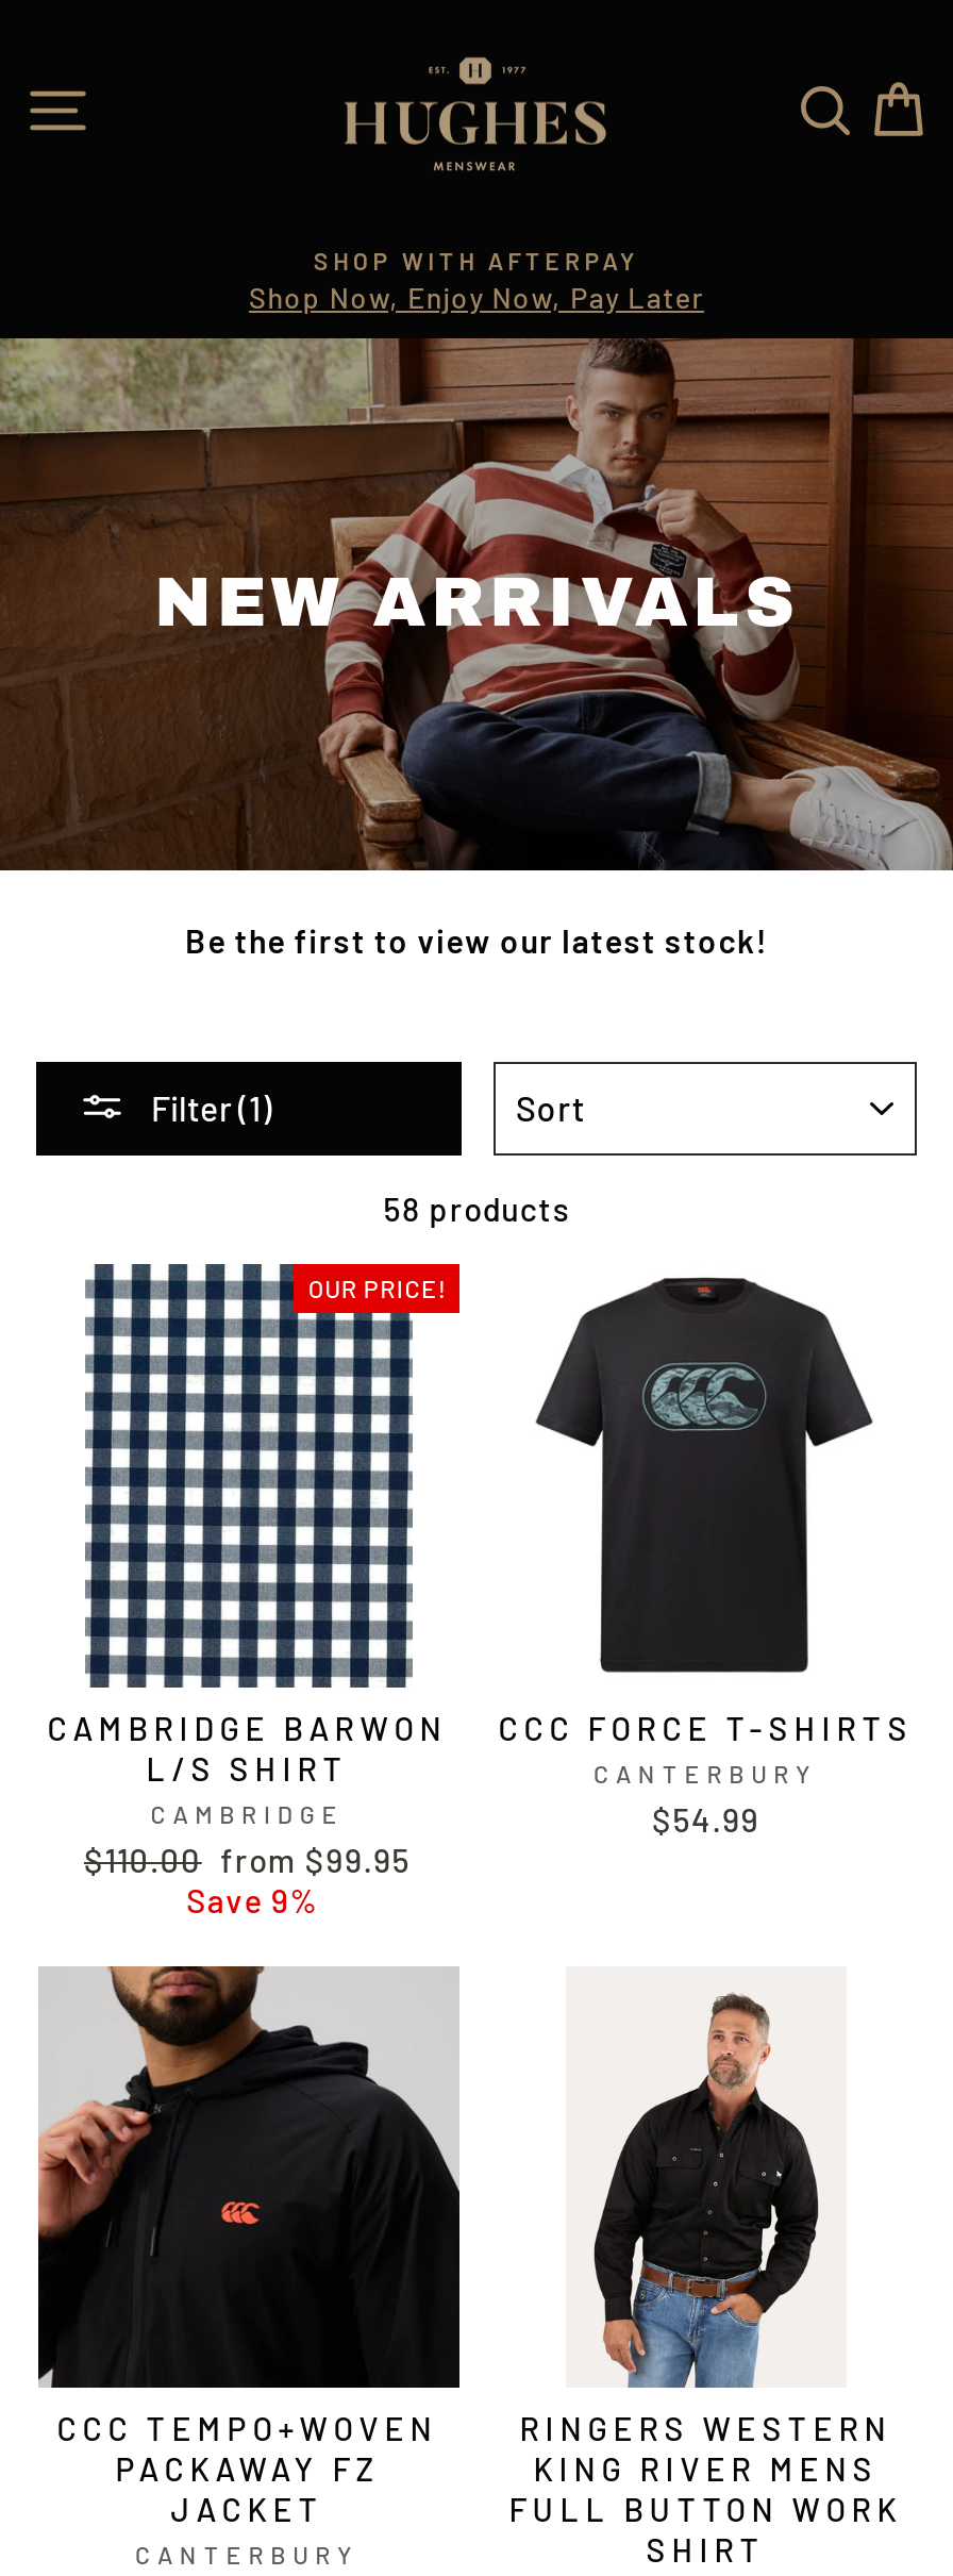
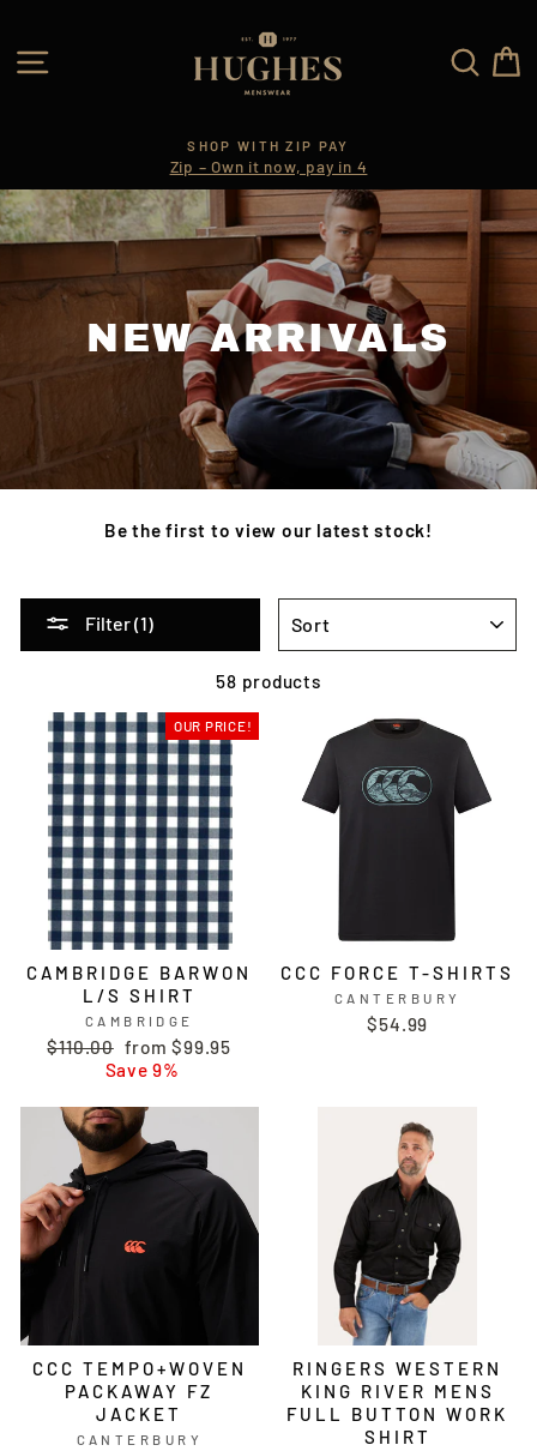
- SHOP WITH AFTERPAY
- Shop Now, Enjoy Now, Pay Later
+ SHOP WITH ZIP PAY
+ Zip – Own it now, pay in 4
